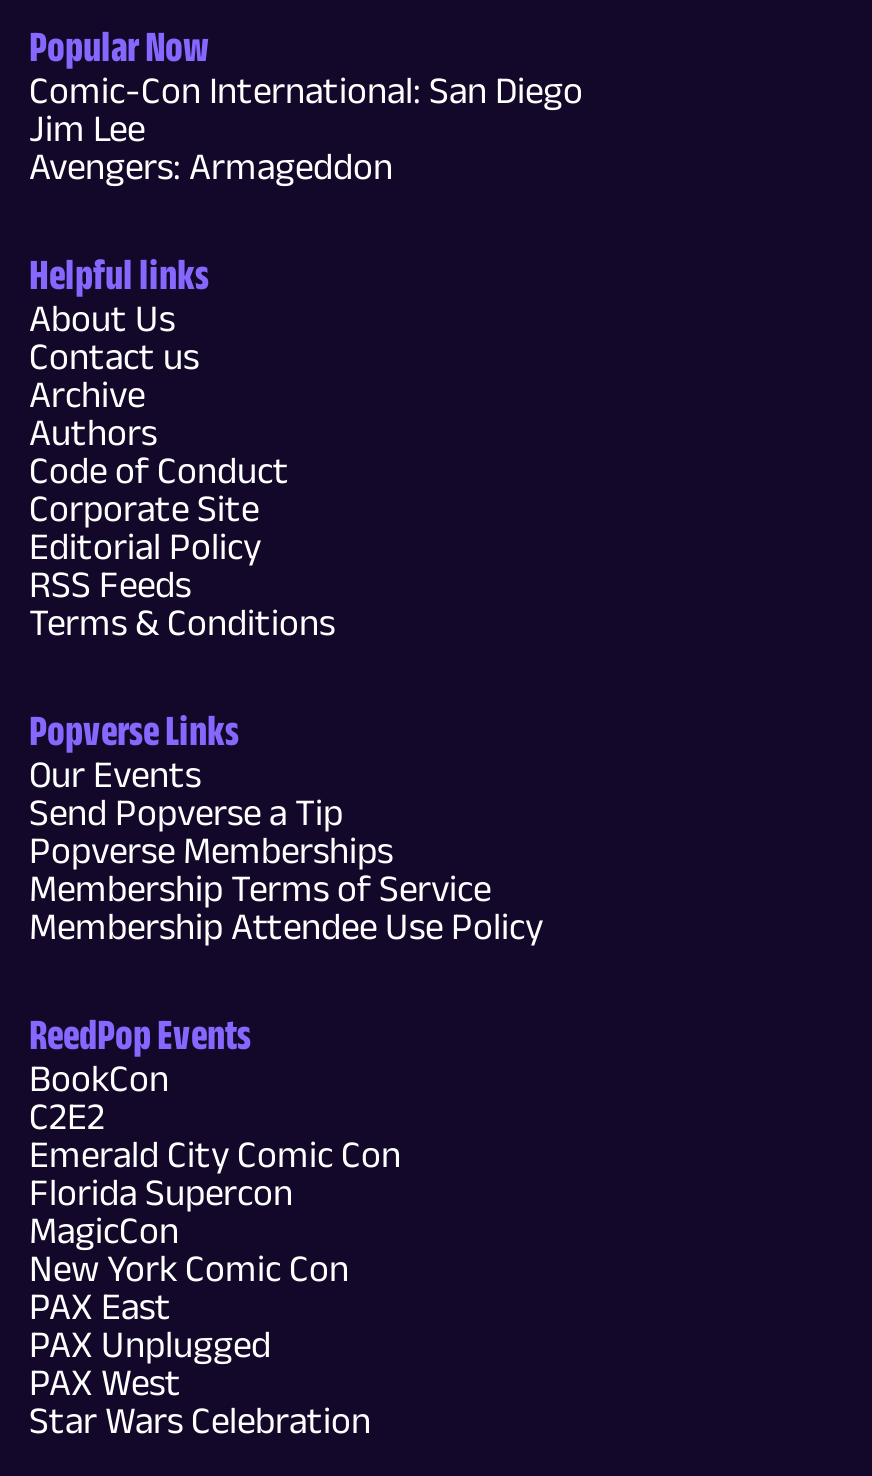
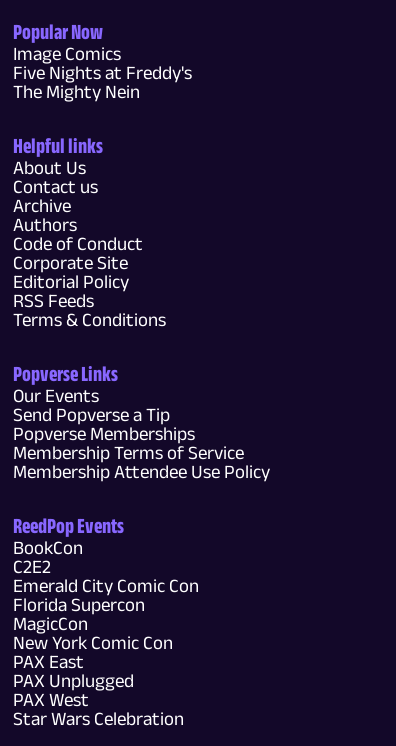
- Comic-Con International: San Diego
- Jim Lee
- Avengers: Armageddon
+ Image Comics
+ Five Nights at Freddy's
+ The Mighty Nein
